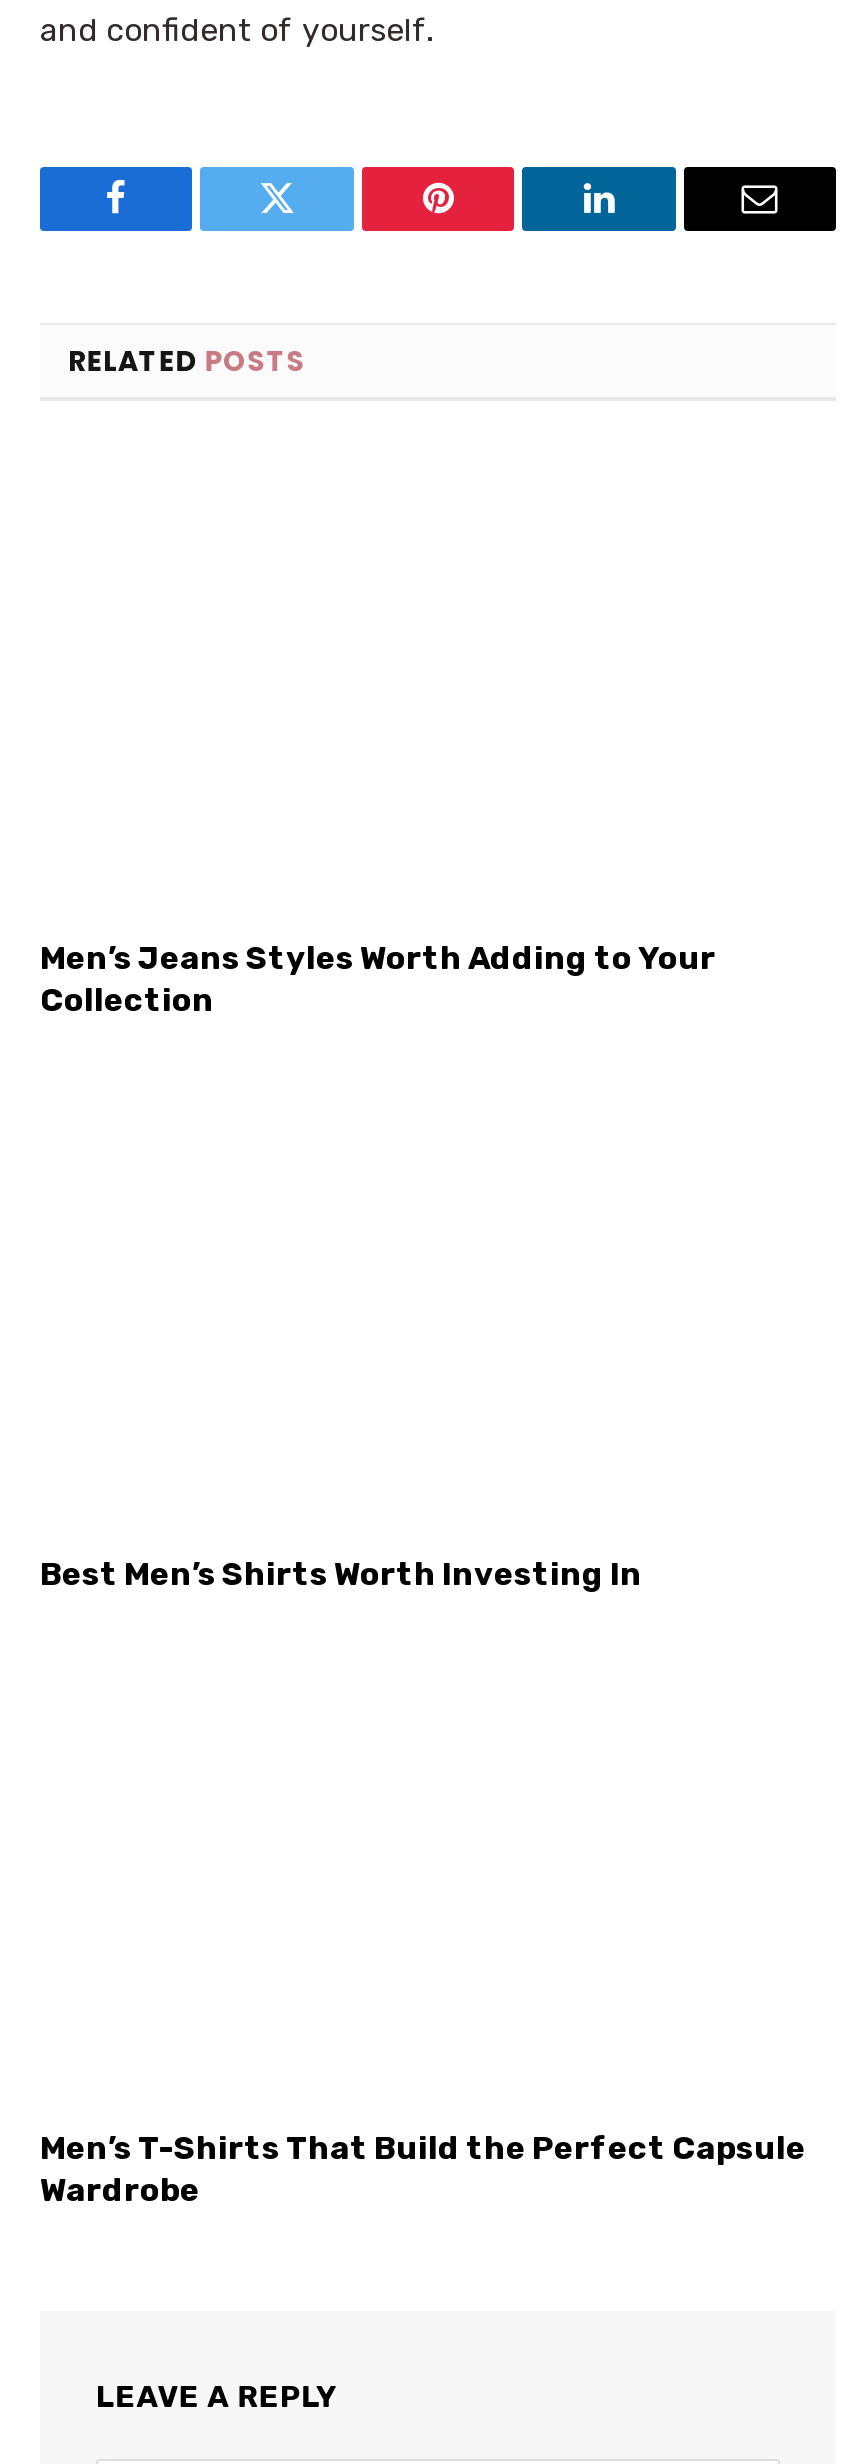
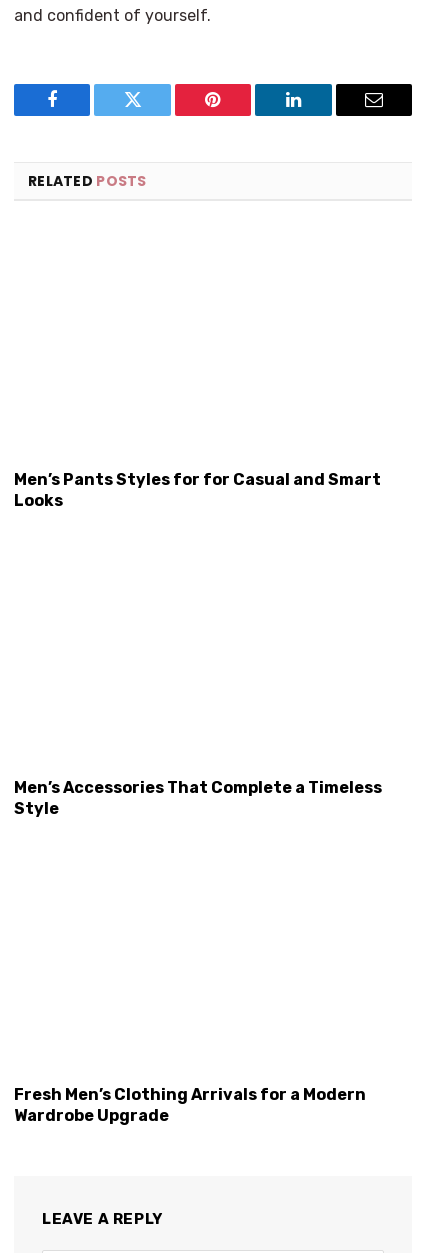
- Men’s Jeans Styles Worth Adding to Your
- Collection
+ Men’s Pants Styles for for Casual and Smart
+ Looks

- Best Men’s Shirts Worth Investing In
+ Men’s Accessories That Complete a Timeless
+ Style

- Men’s T-Shirts That Build the Perfect Capsule
- Wardrobe
+ Fresh Men’s Clothing Arrivals for a Modern
+ Wardrobe Upgrade
